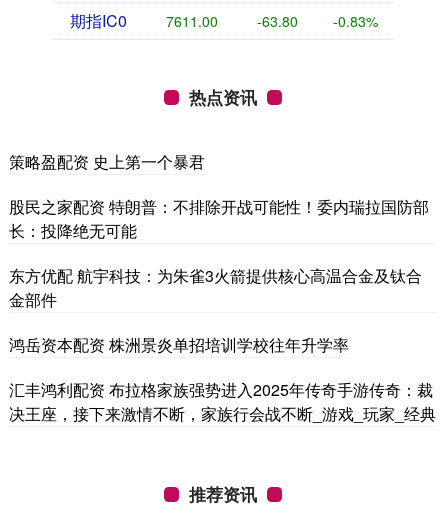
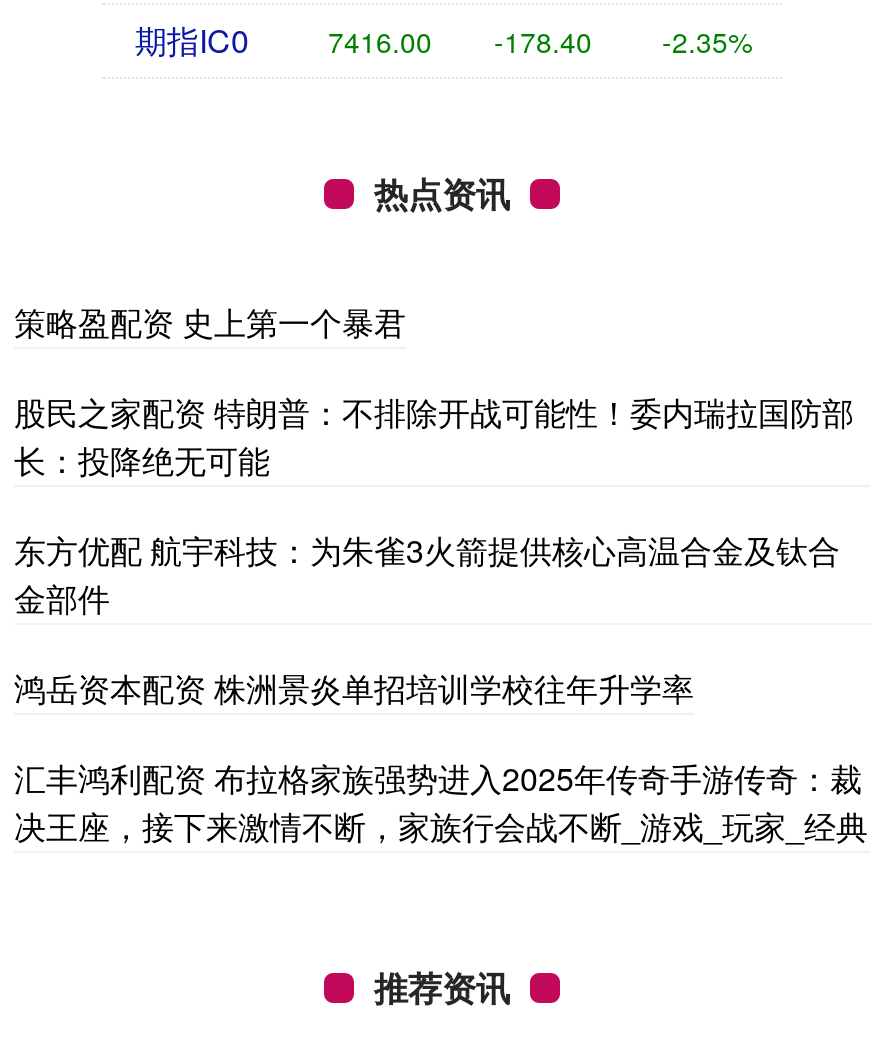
- 7611.00
+ 7416.00

- -63.80
+ -178.40

- -0.83%
+ -2.35%
